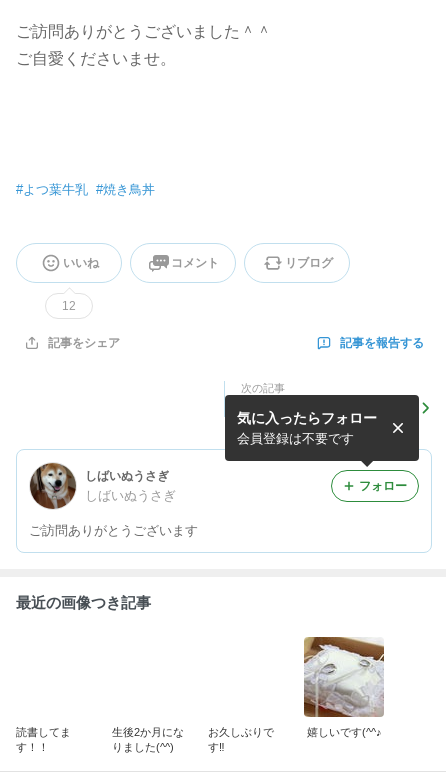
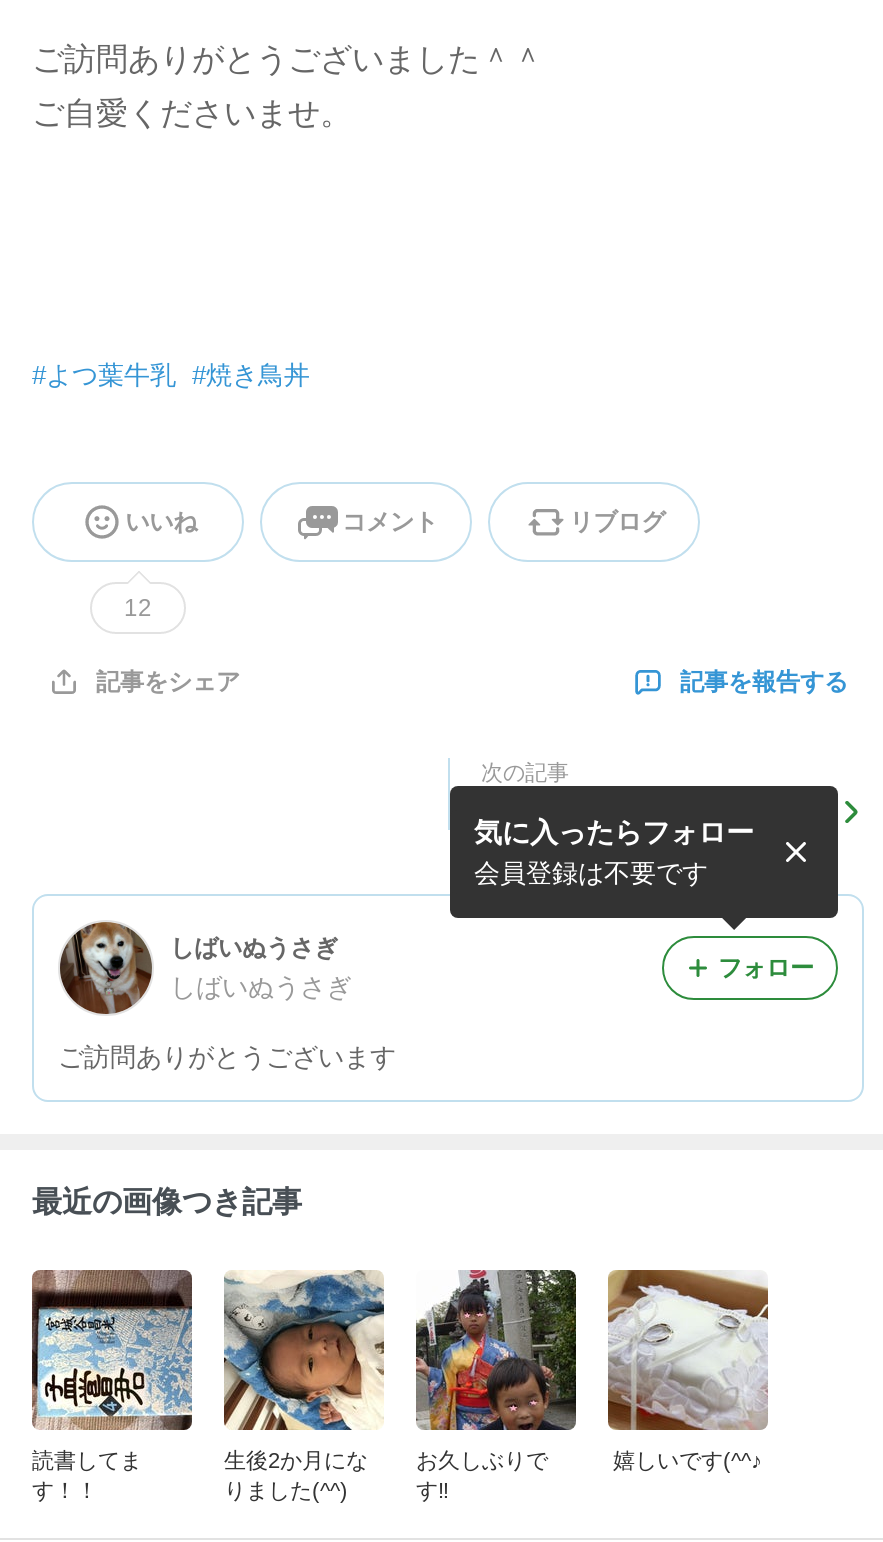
+ [image]

+ [image]

+ [image]
